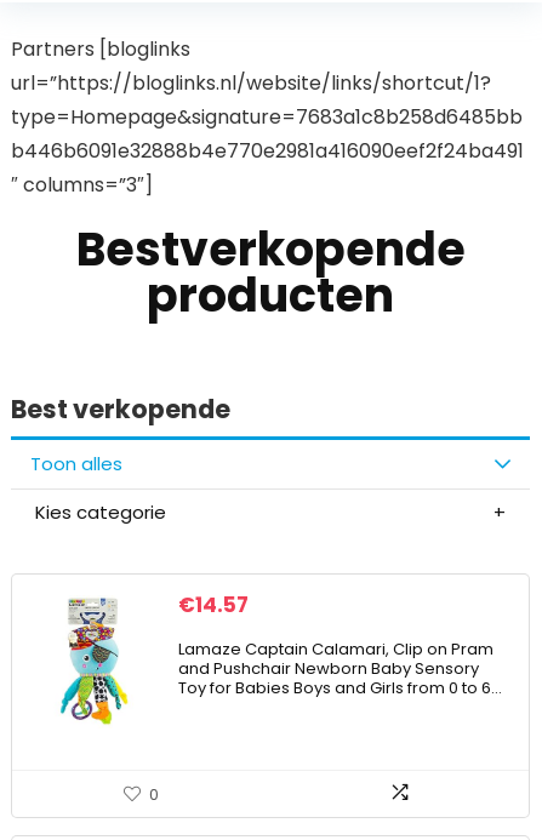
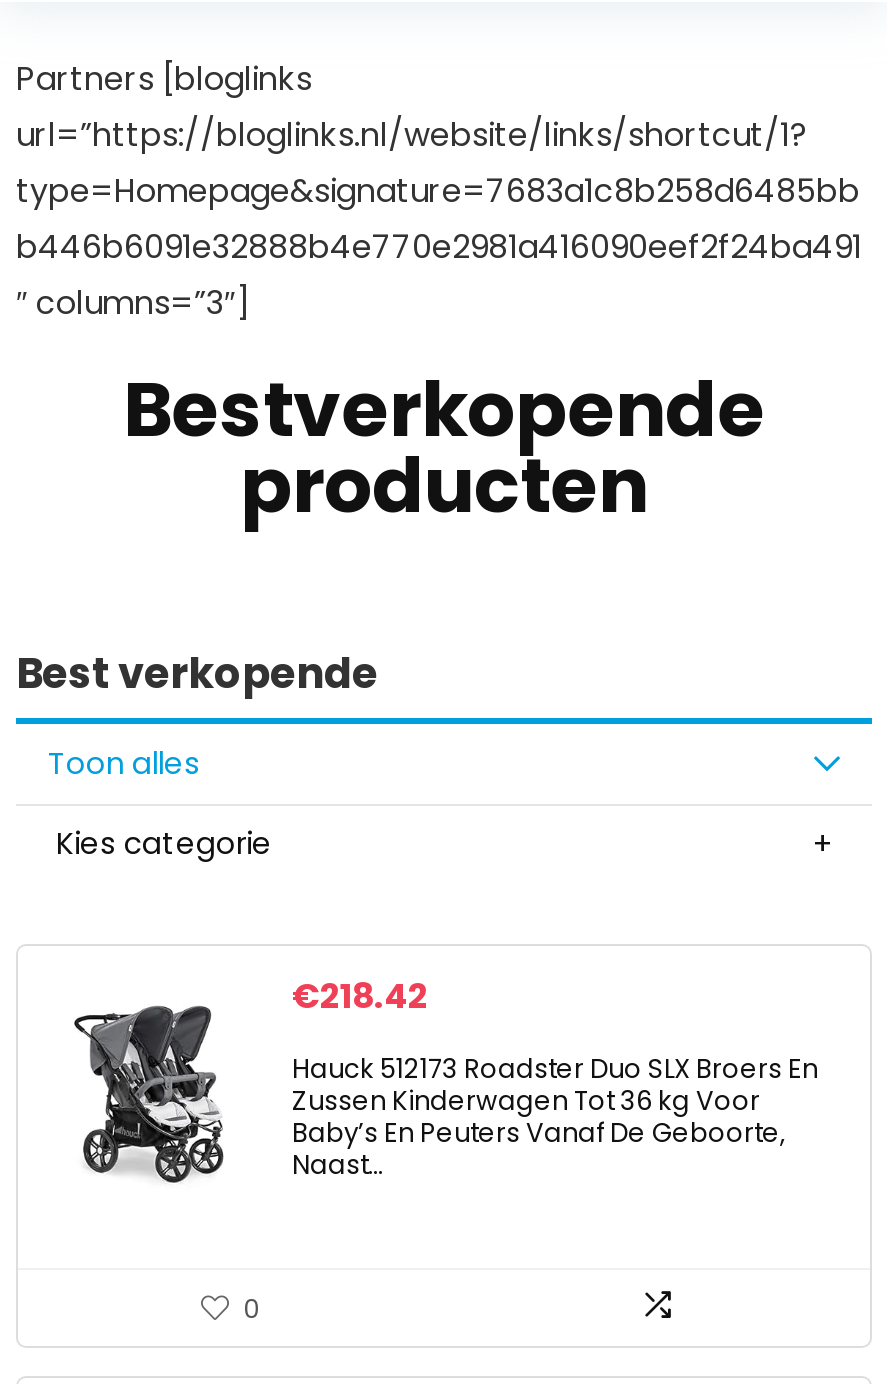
- [image]
- €14.57
+ [image]
+ €218.42

- Lamaze Captain Calamari, Clip on Pram
- and Pushchair Newborn Baby Sensory
- Toy for Babies Boys and Girls from 0 to 6…
+ Hauck 512173 Roadster Duo SLX Broers En
+ Zussen Kinderwagen Tot 36 kg Voor
+ Baby’s En Peuters Vanaf De Geboorte,
+ Naast…
